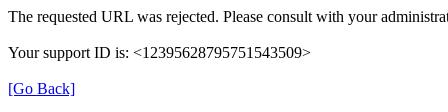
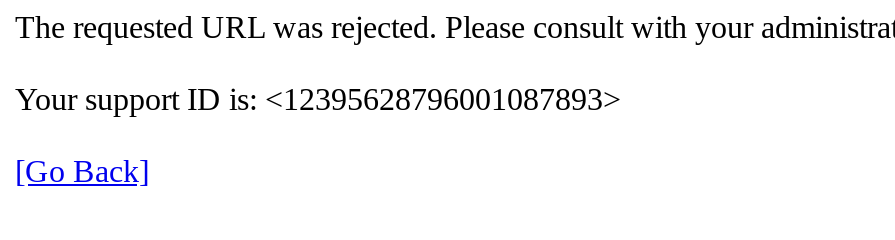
- Your support ID is: <12395628795751543509>
+ Your support ID is: <12395628796001087893>
